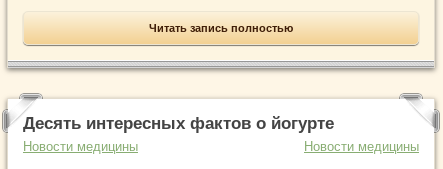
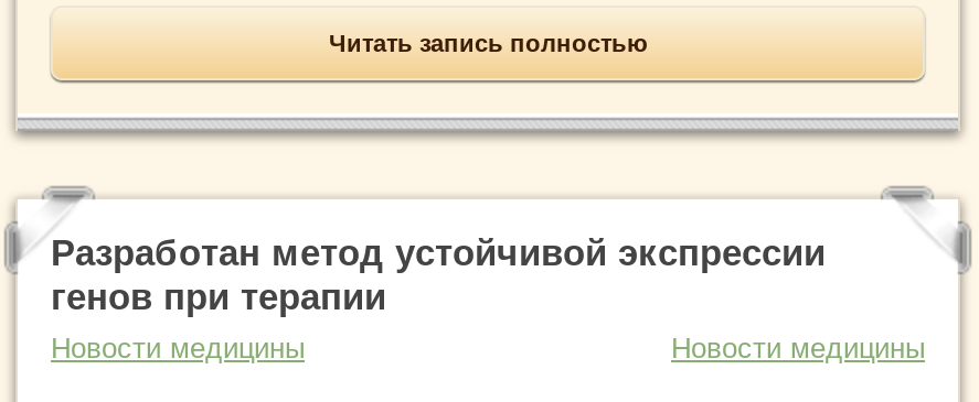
- Десять интересных фактов о йогурте
+ Разработан метод устойчивой экспрессии
+ генов при терапии
